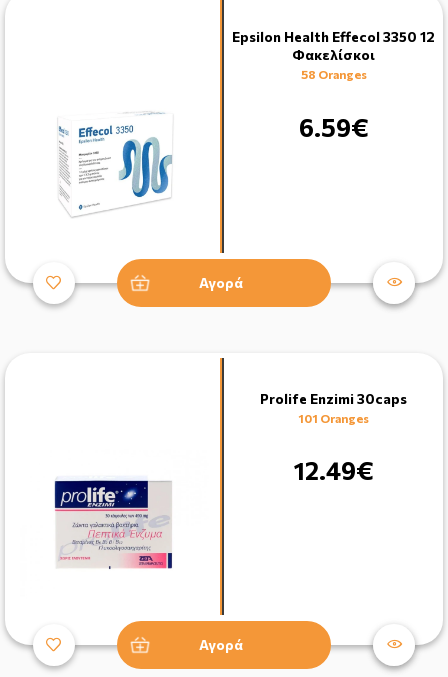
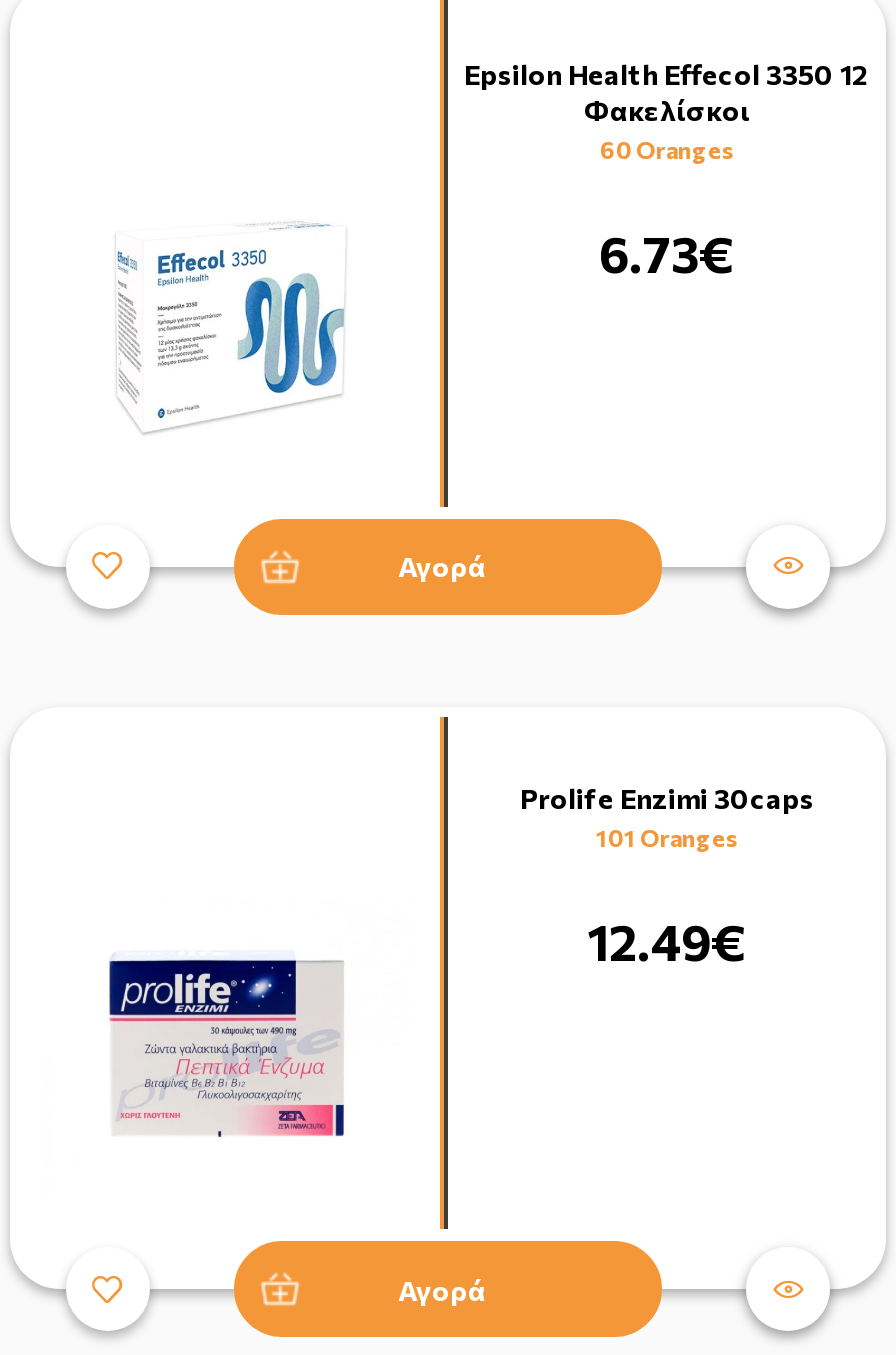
- 58 Oranges
+ 60 Oranges

- 6.59€
+ 6.73€
